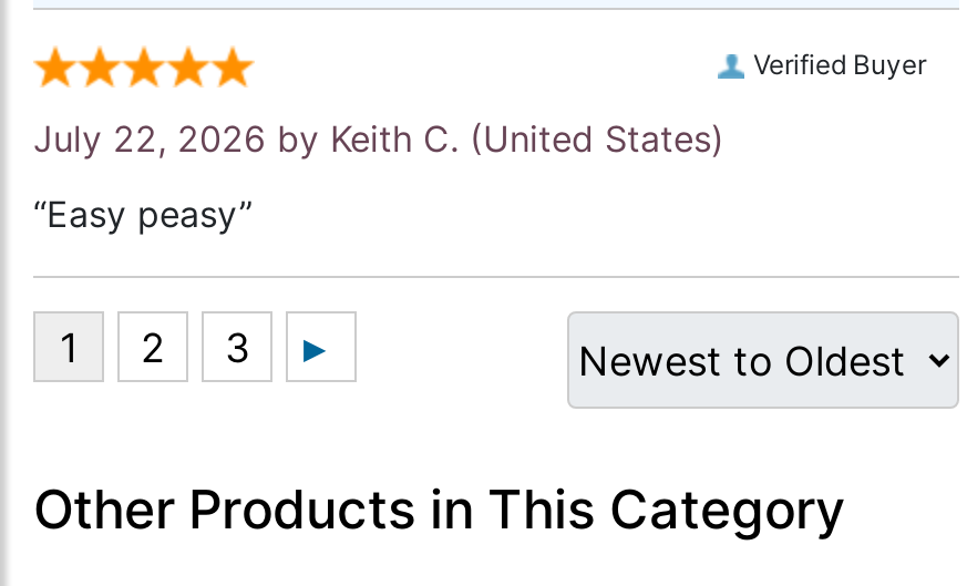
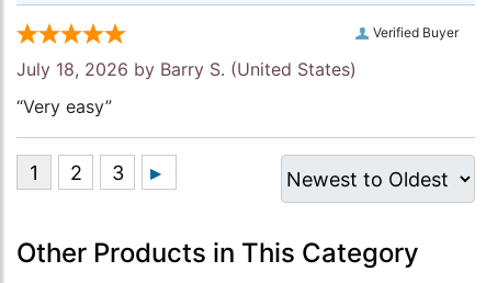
- July 22, 2026 by Keith C. (United States)
+ July 18, 2026 by Barry S. (United States)

- “Easy peasy”
+ “Very easy”
